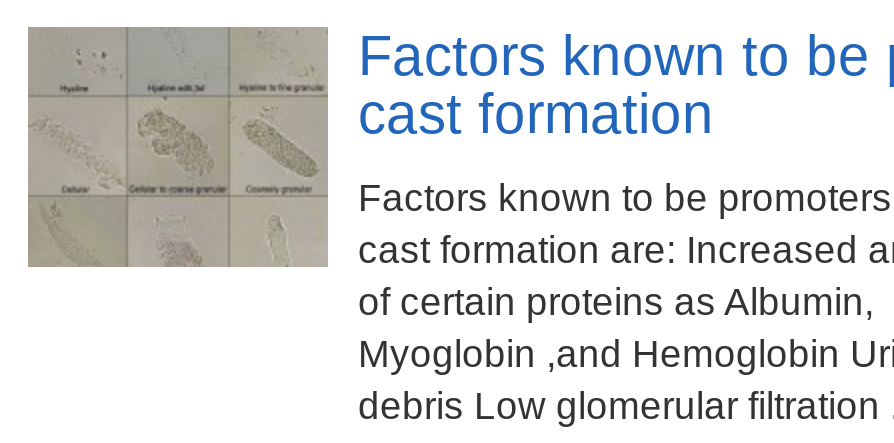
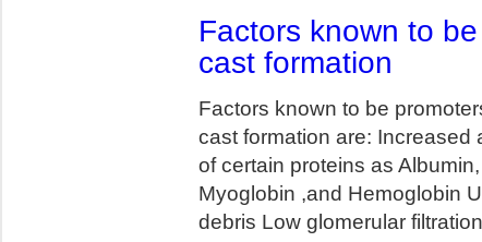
- [image]
